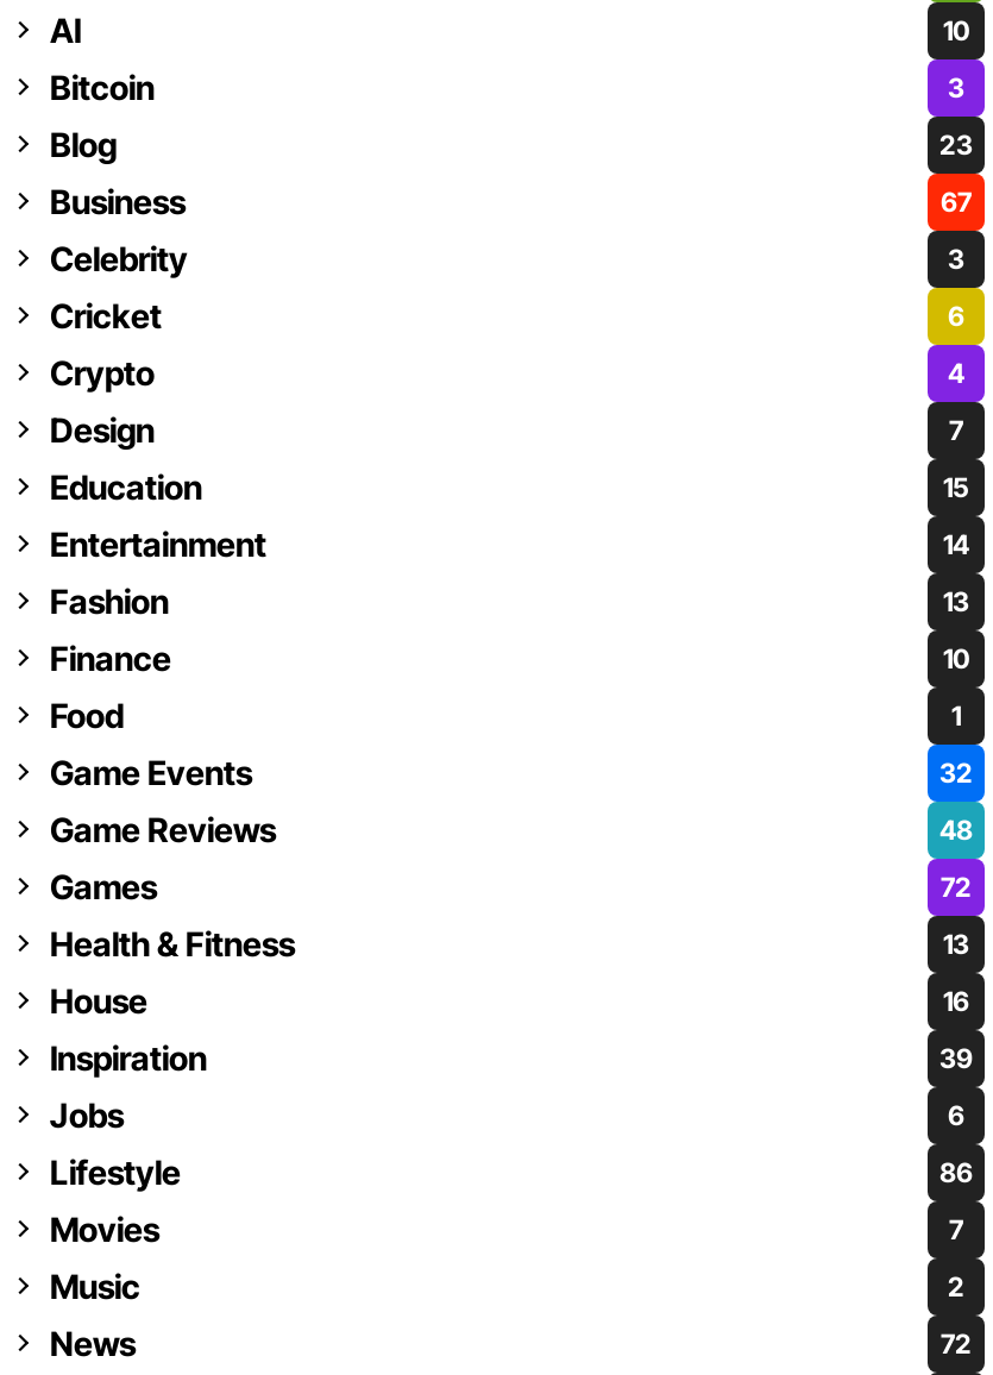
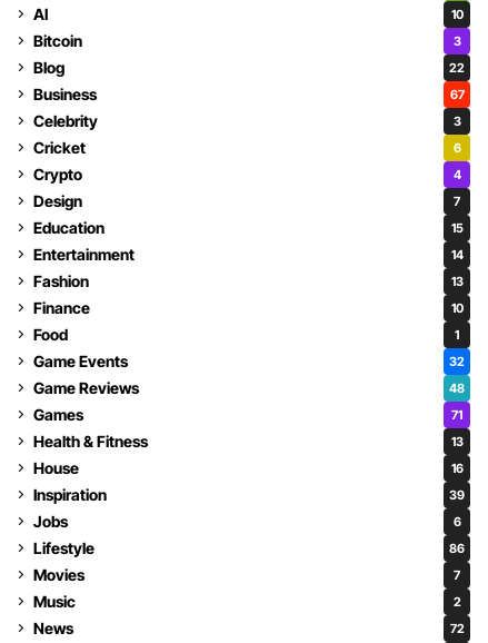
- 23
+ 22

- 72
+ 71
